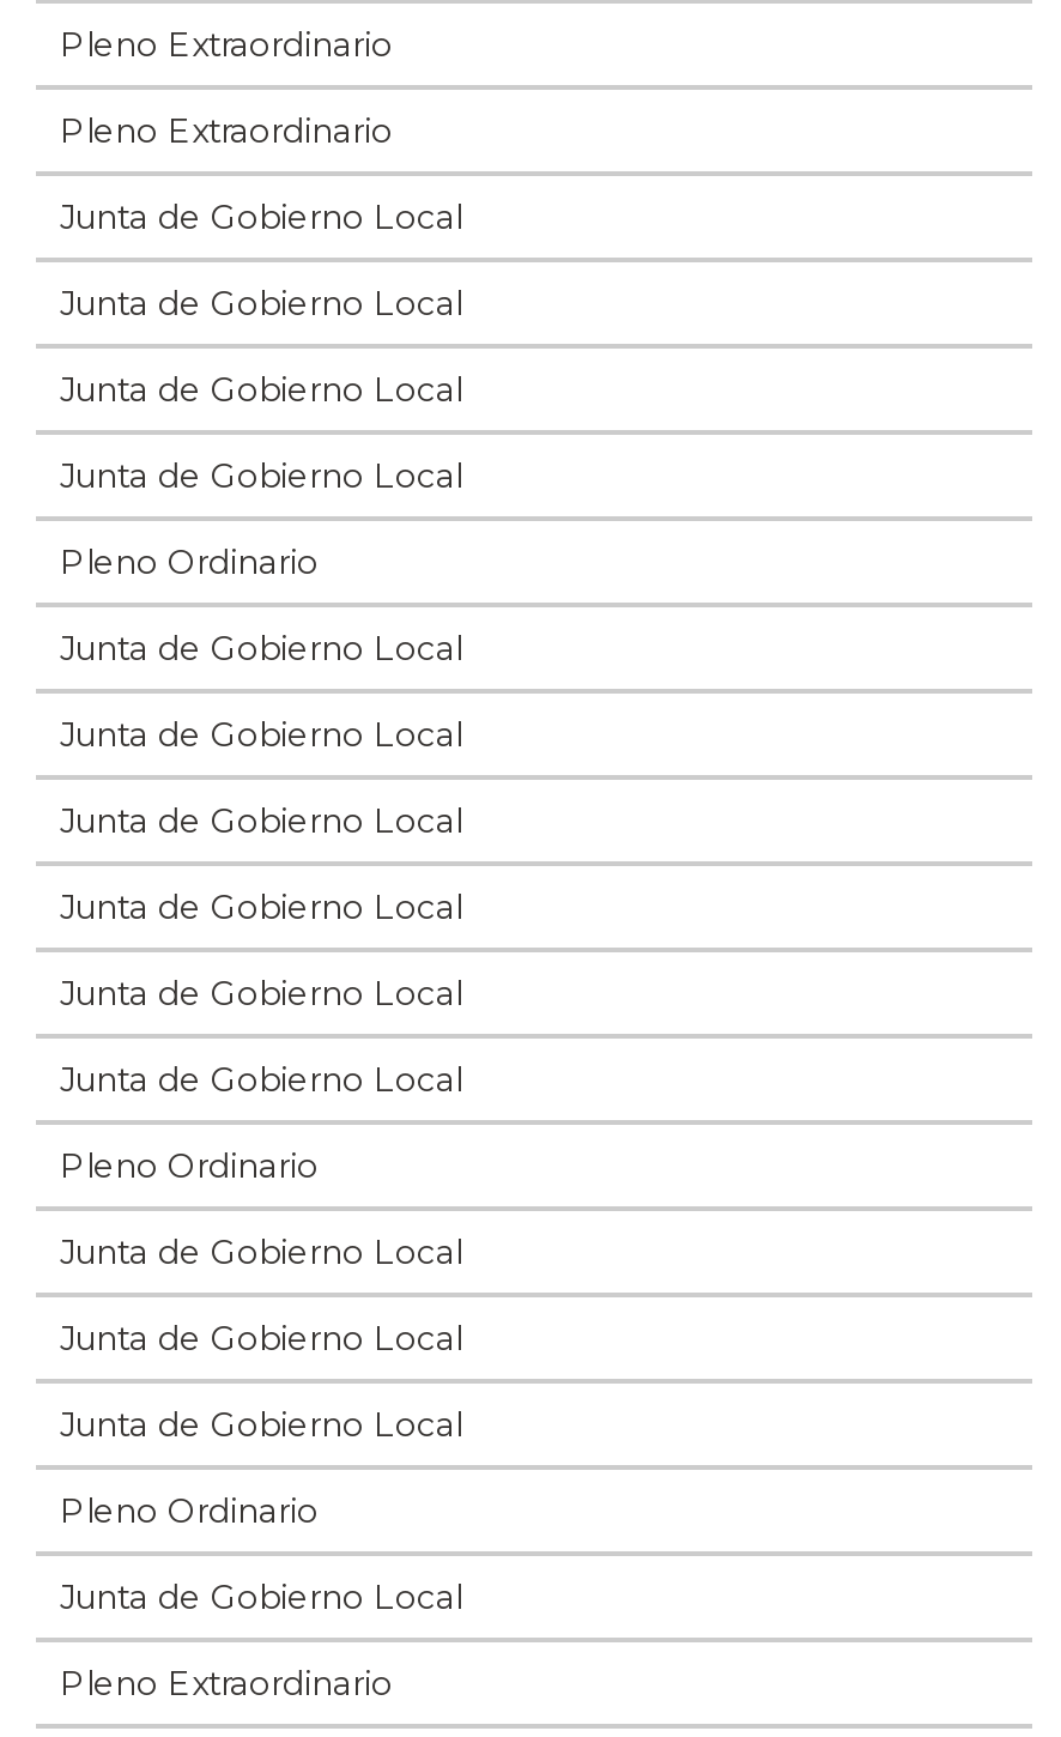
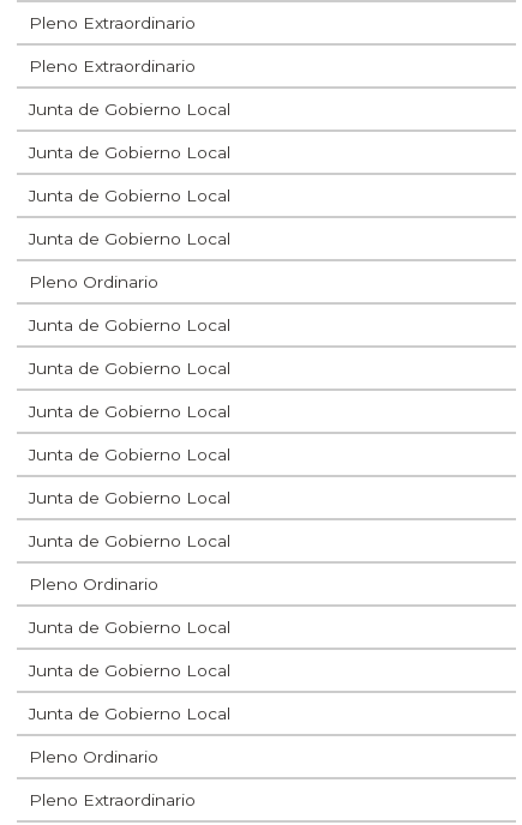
- Junta de Gobierno Local
